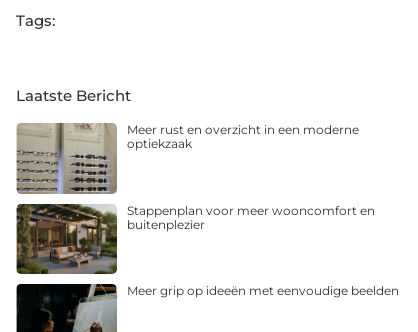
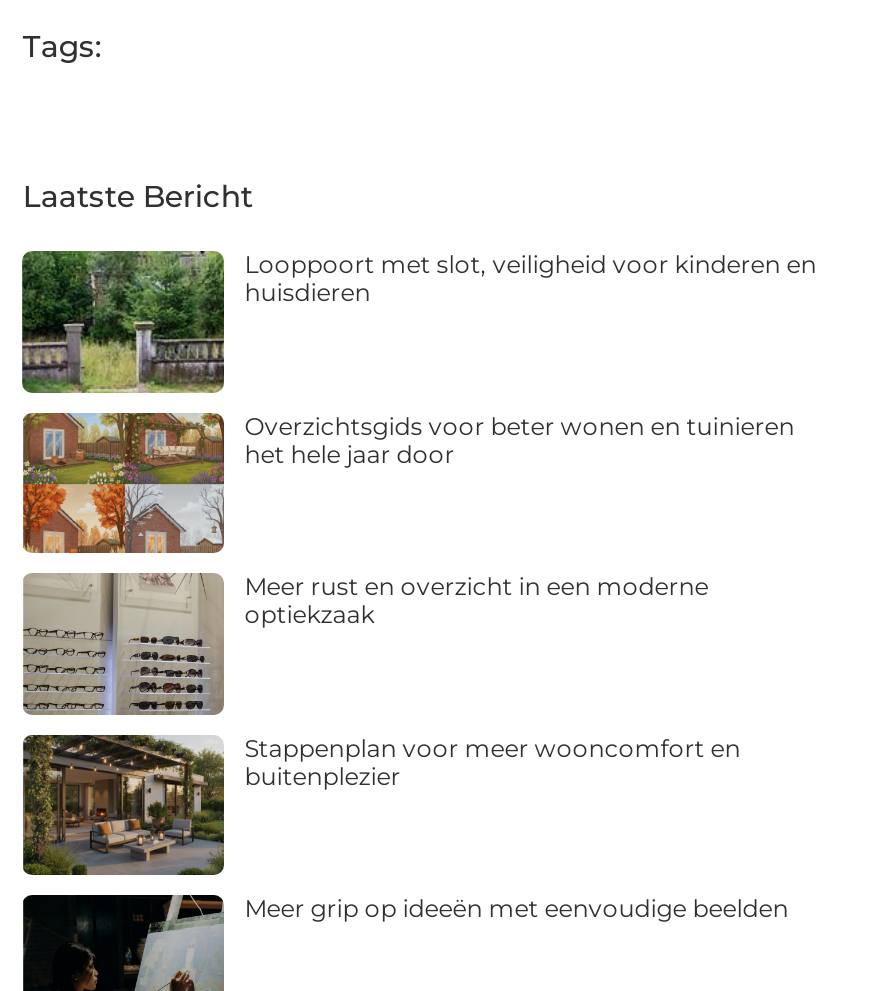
+ [image]
+ Looppoort met slot, veiligheid voor kinderen en
+ huisdieren

+ [image]
+ Overzichtsgids voor beter wonen en tuinieren
+ het hele jaar door
